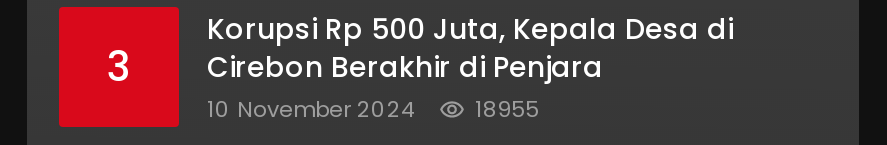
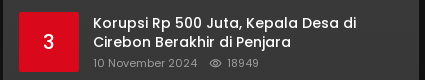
- 10 November 2024 18955
+ 10 November 2024 18949
